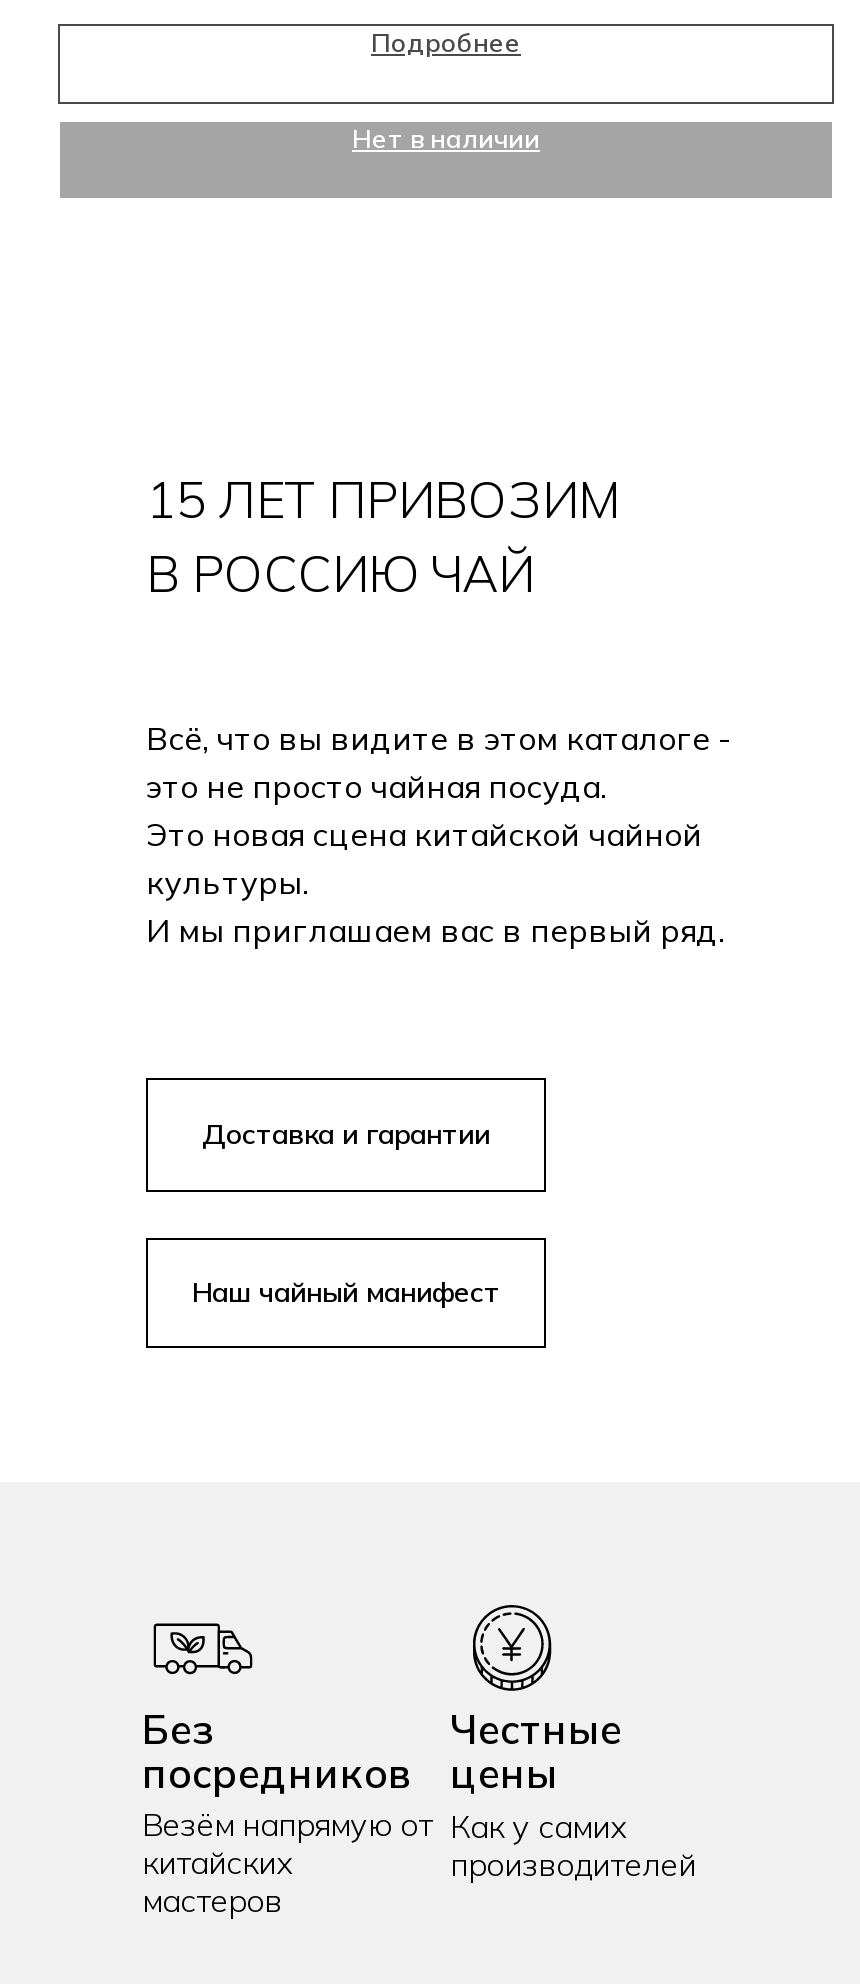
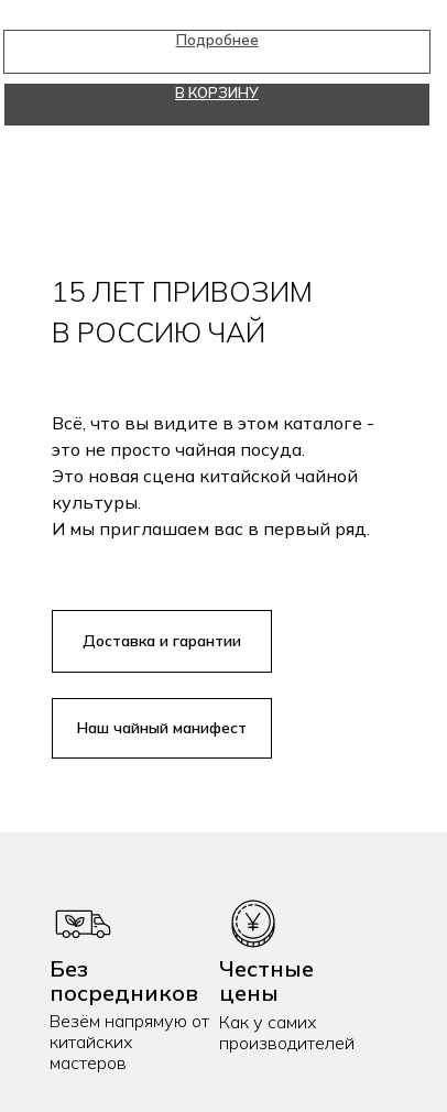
- Нет в наличии
+ В КОРЗИНУ
